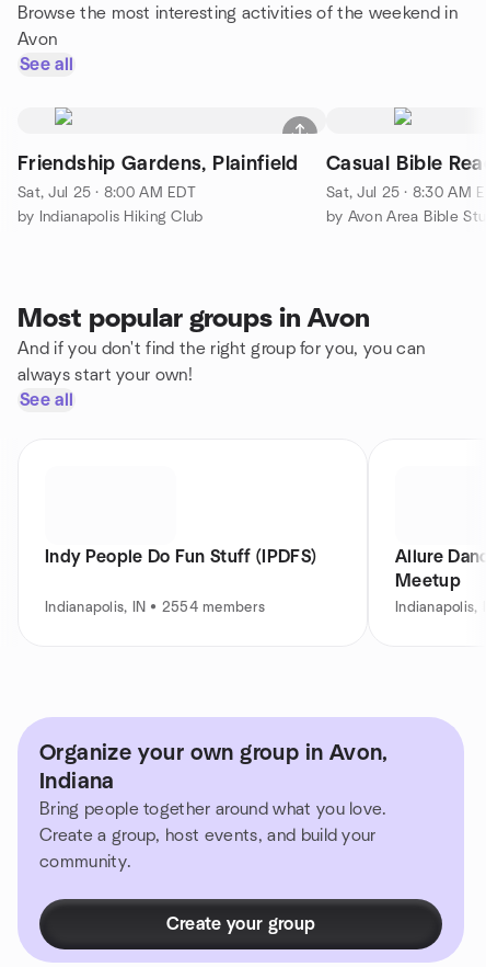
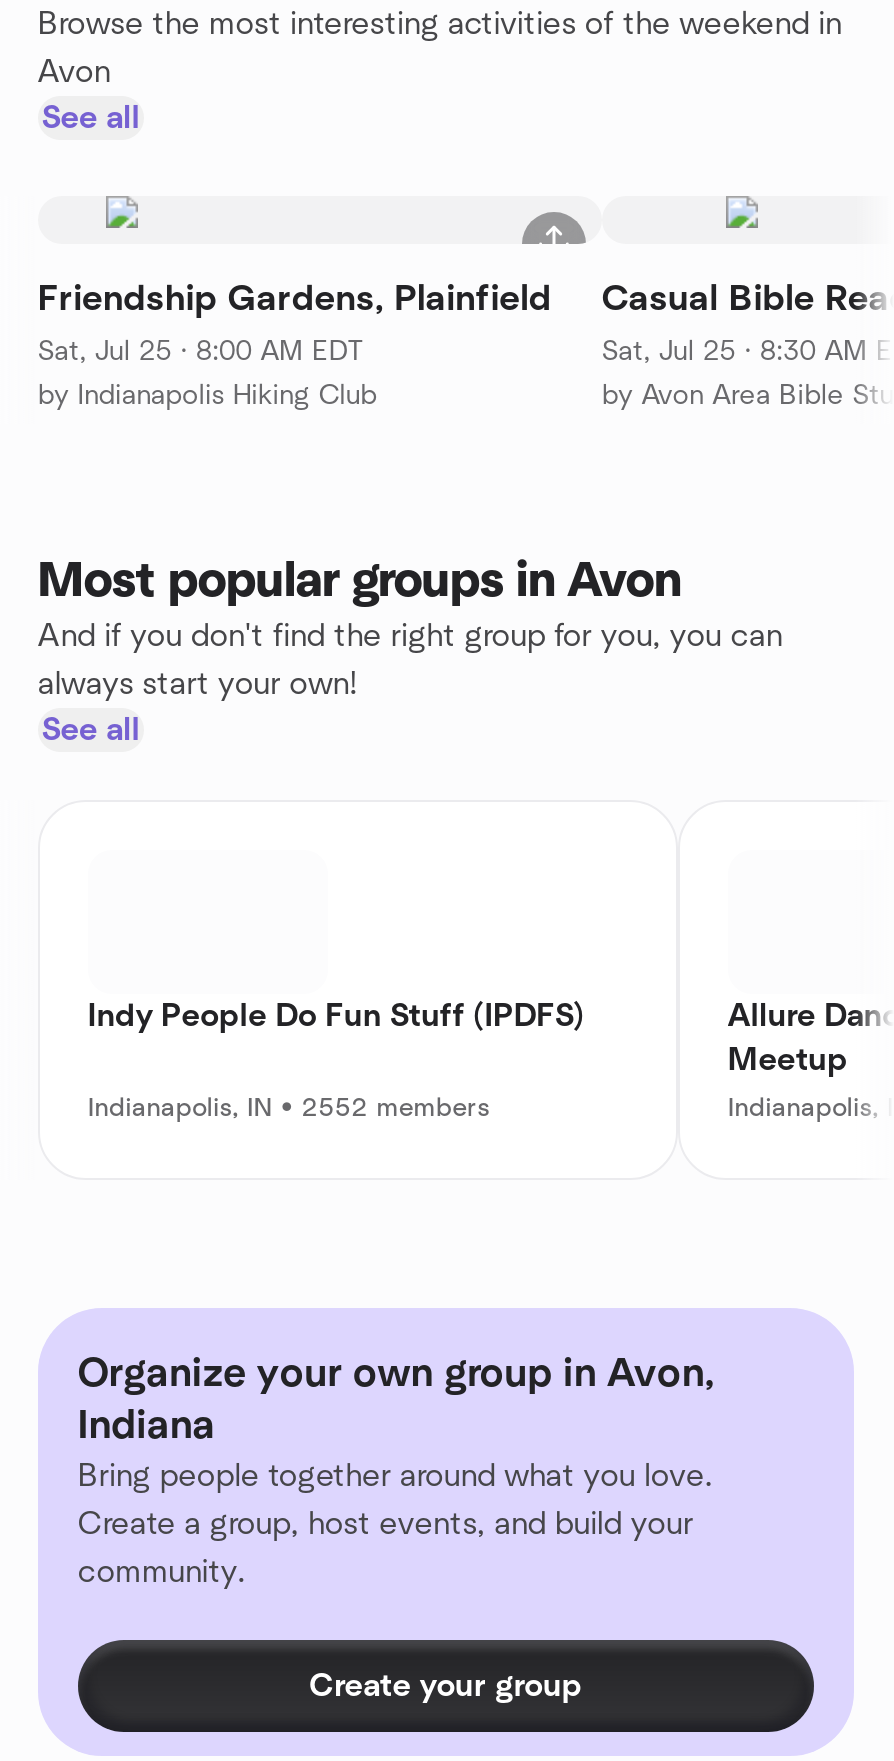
- Indianapolis, IN • 2554 members
+ Indianapolis, IN • 2552 members
